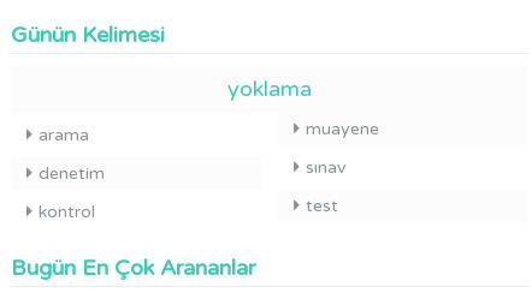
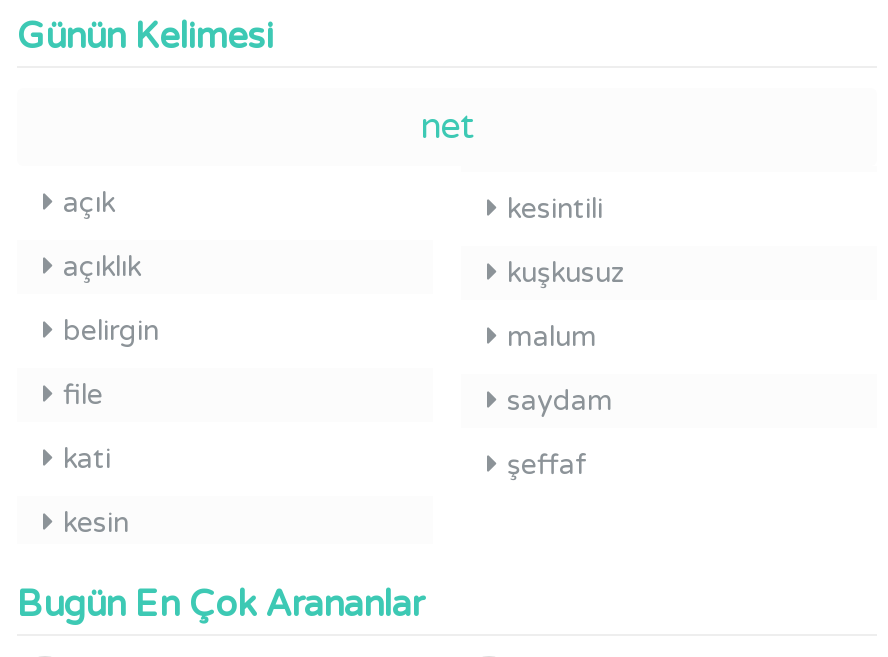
- yoklama
- arama
- denetim
- kontrol
+ net
+ açık
+ açıklık
+ belirgin
+ file
+ kati
+ kesin

- muayene
- sınav
- test
+ kesintili
+ kuşkusuz
+ malum
+ saydam
+ şeffaf
